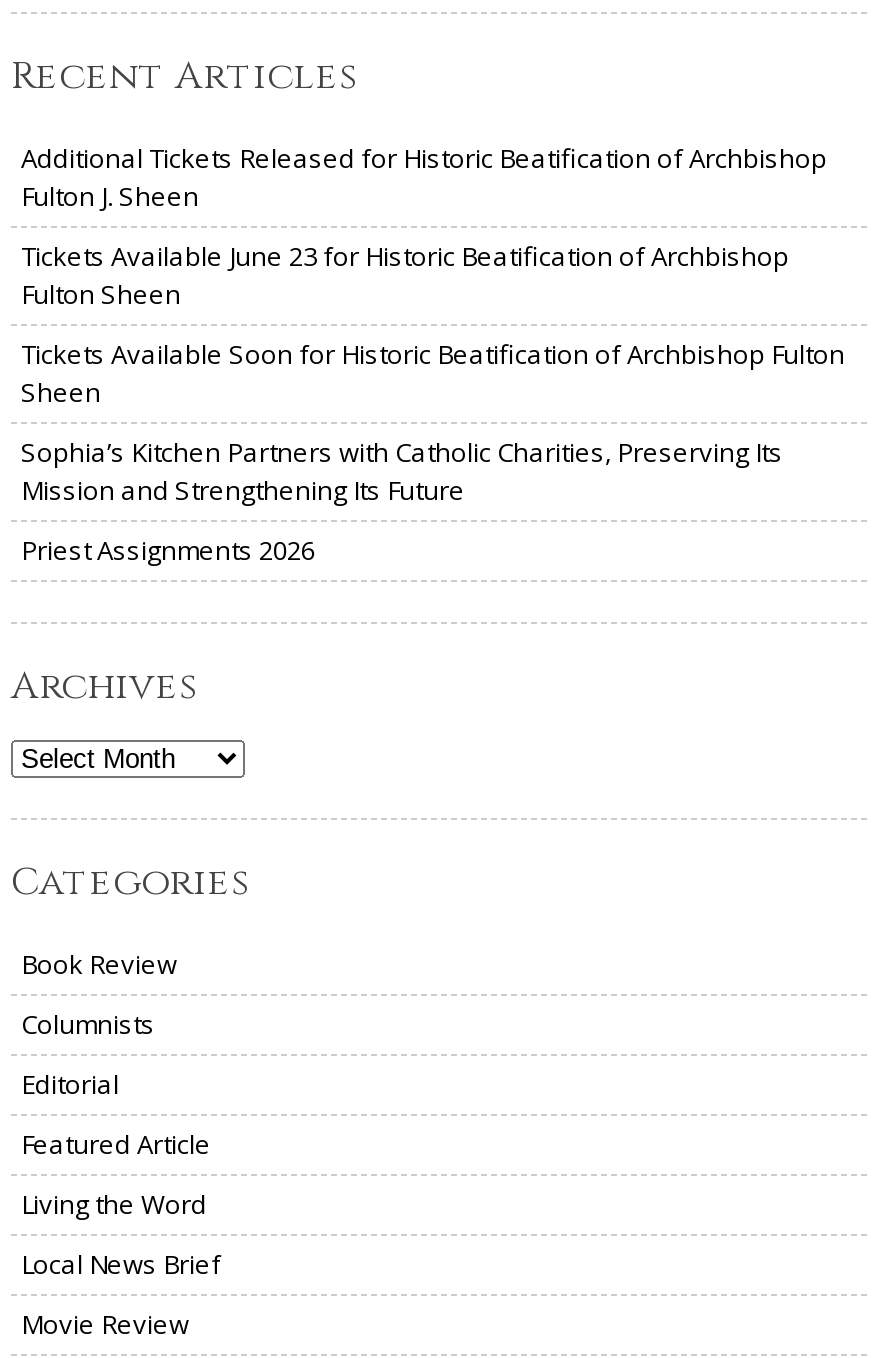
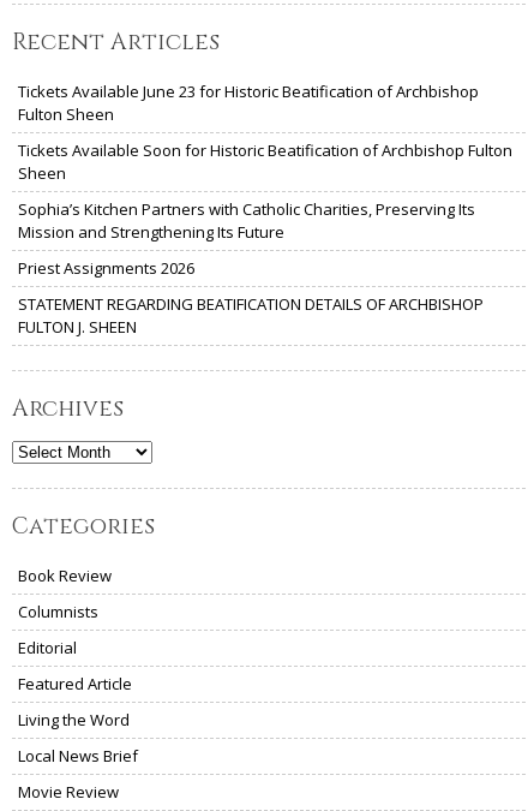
- Additional Tickets Released for Historic Beatification of Archbishop
- Fulton J. Sheen

moved up: Tickets Available June 23 for Historic Beatification of Archbishop | Fulton Sheen | Tickets Available Soon for Historic Beatification of Archbishop Fulton | Sheen | Sophia’s Kitchen Partners with Catholic Charities, Preserving Its | Mission and Strengthening Its Future | Priest Assignments 2026

+ STATEMENT REGARDING BEATIFICATION DETAILS OF ARCHBISHOP
+ FULTON J. SHEEN
